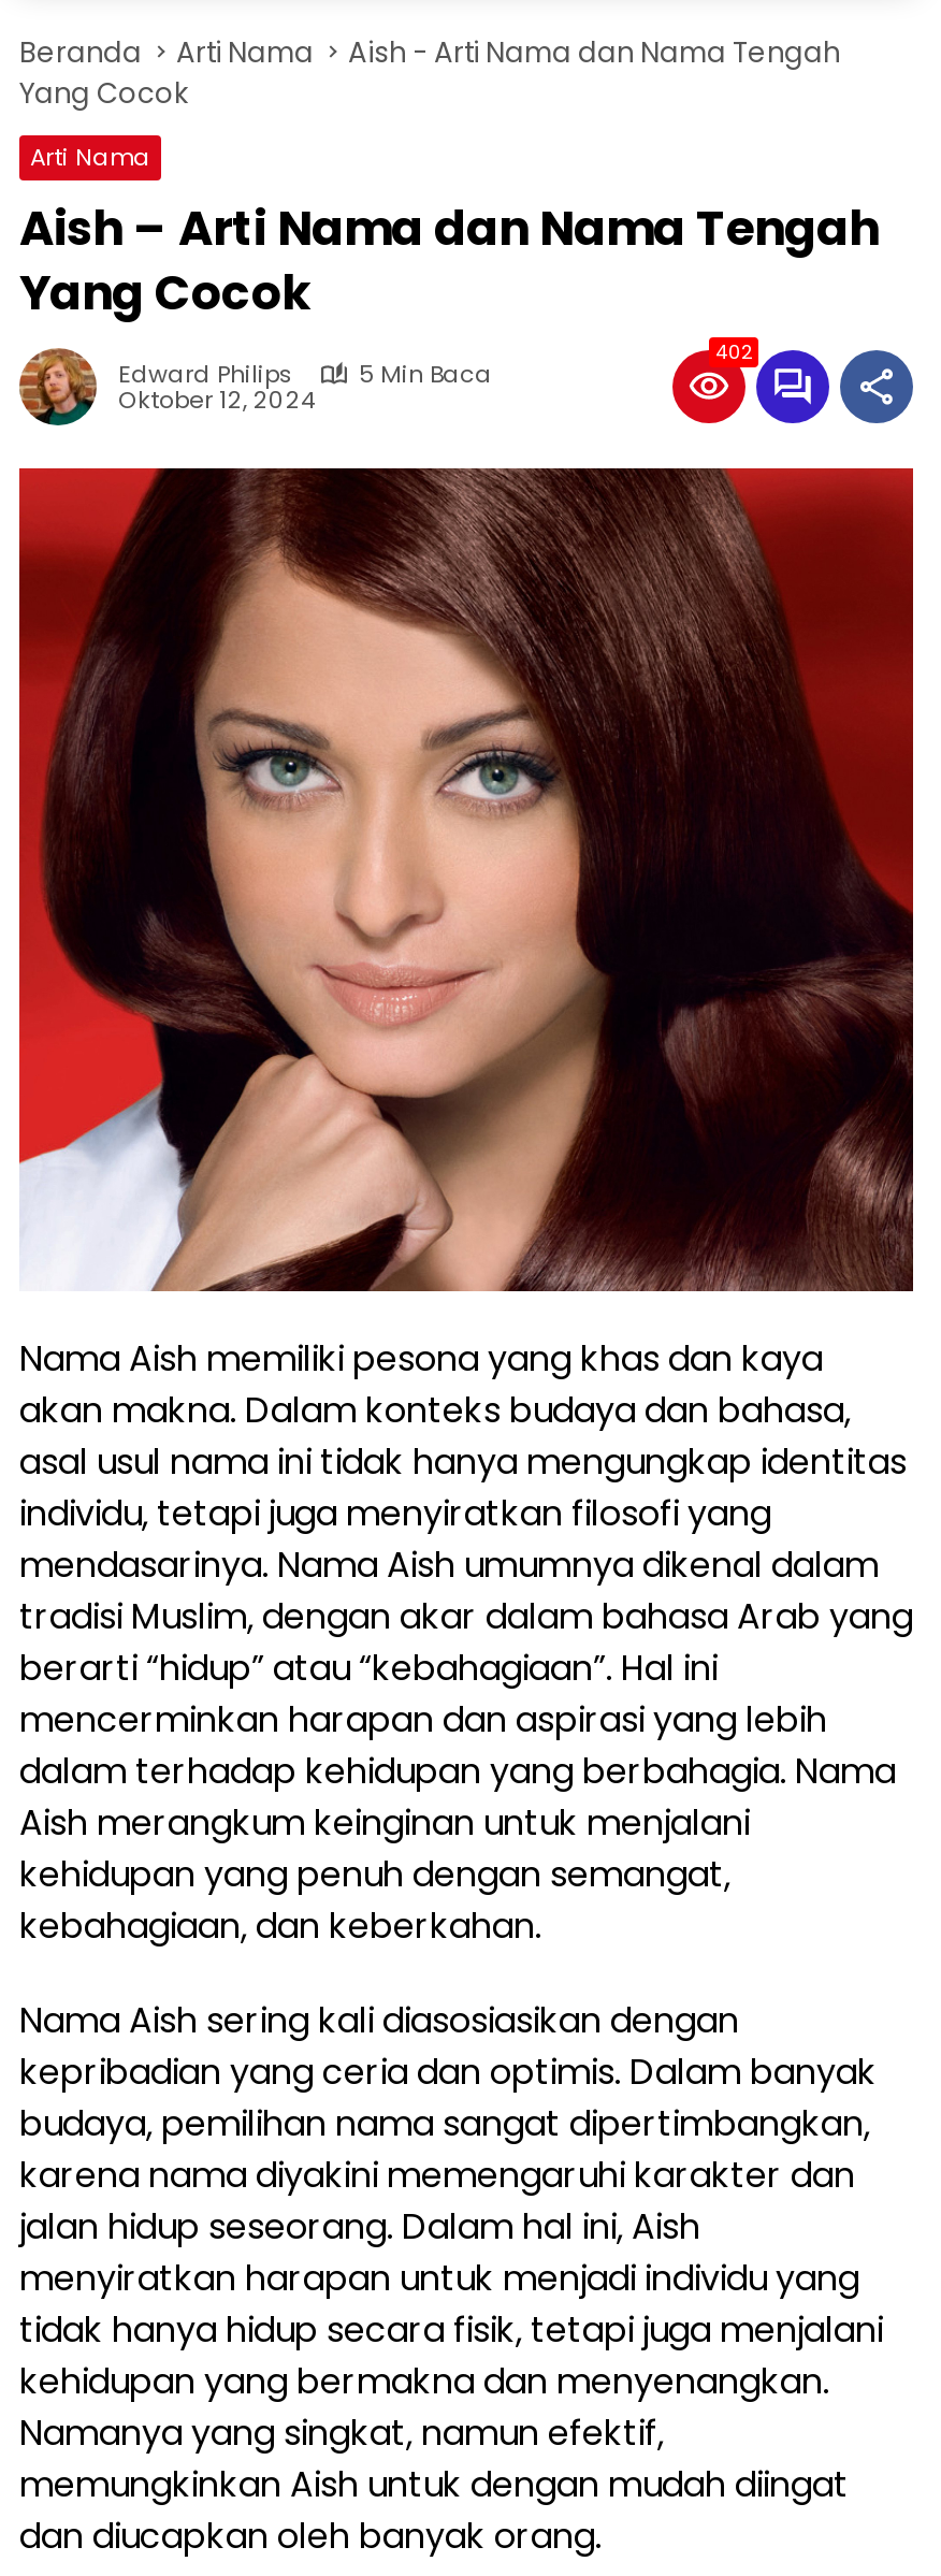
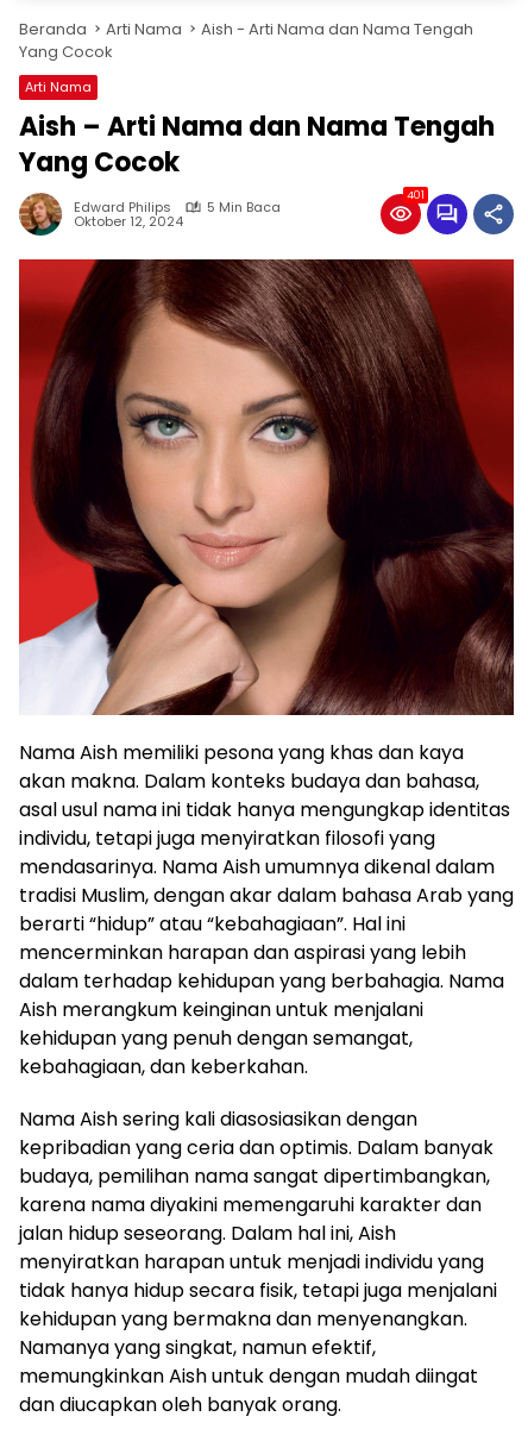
- 402
+ 401
